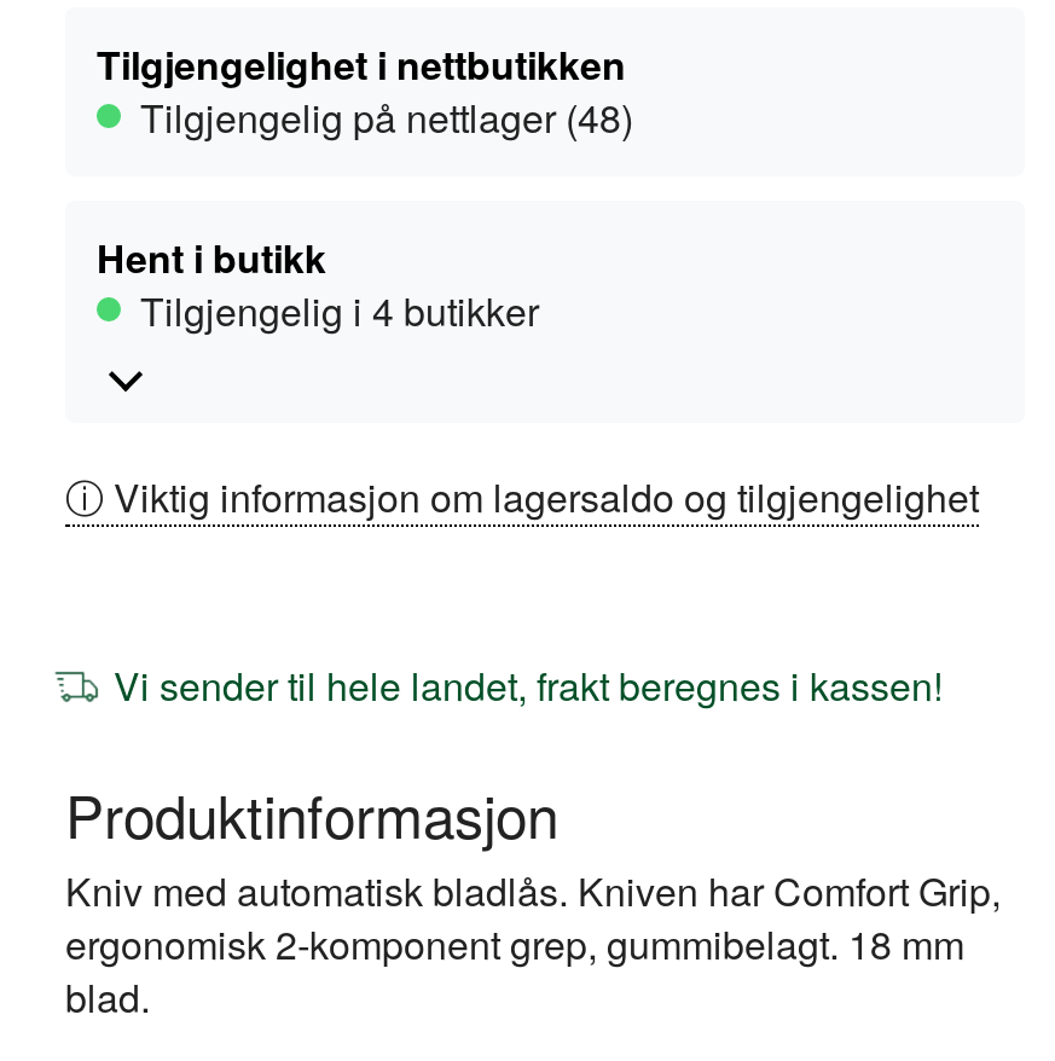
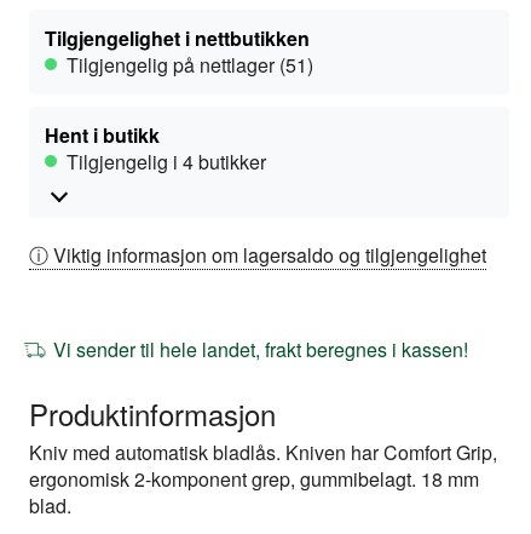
- Tilgjengelig på nettlager (48)
+ Tilgjengelig på nettlager (51)
